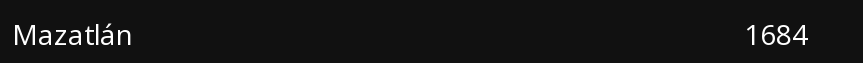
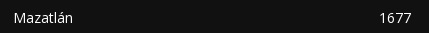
- 1684
+ 1677
